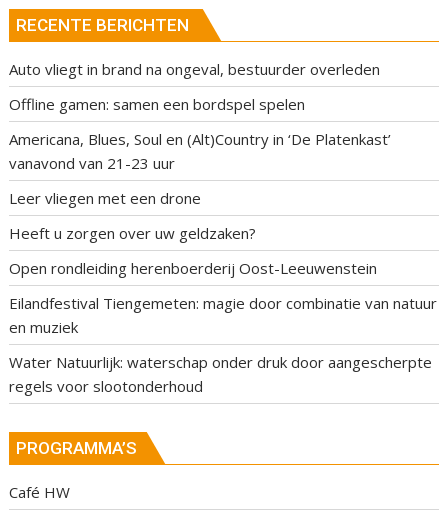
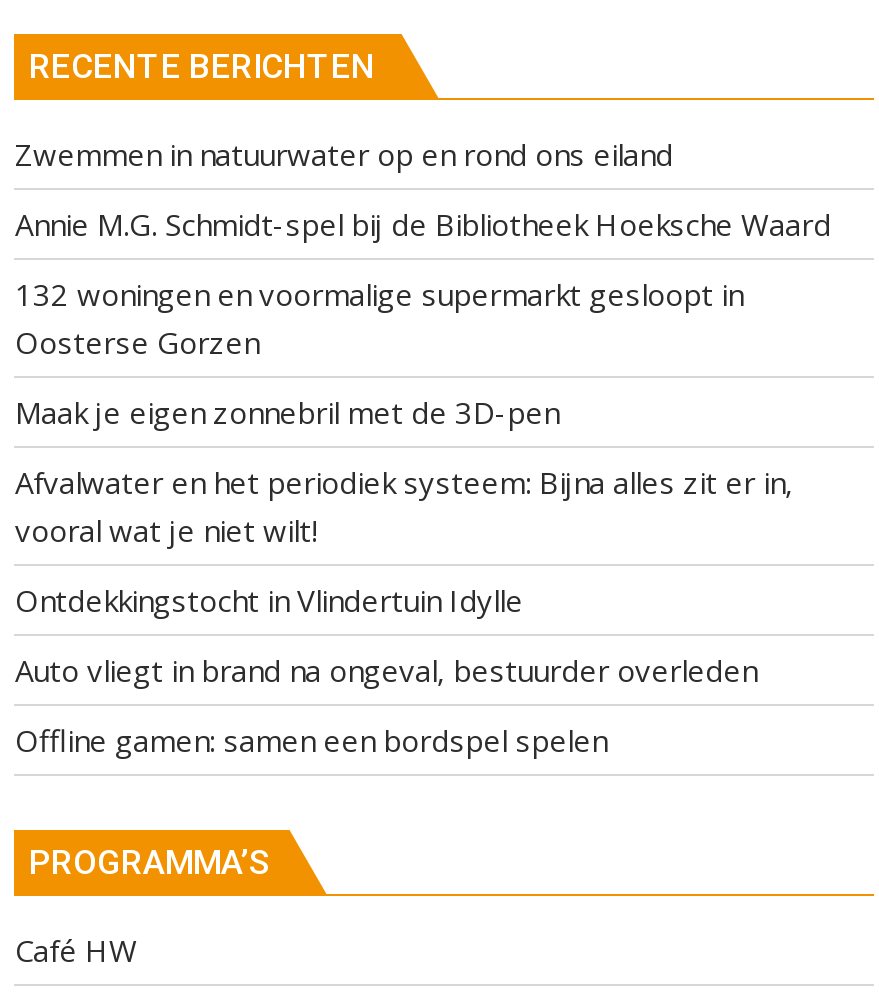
+ Zwemmen in natuurwater op en rond ons eiland
+ Annie M.G. Schmidt-spel bij de Bibliotheek Hoeksche Waard
+ 132 woningen en voormalige supermarkt gesloopt in
+ Oosterse Gorzen
+ Maak je eigen zonnebril met de 3D-pen
+ Afvalwater en het periodiek systeem: Bijna alles zit er in,
+ vooral wat je niet wilt!
+ Ontdekkingstocht in Vlindertuin Idylle

moved down: Auto vliegt in brand na ongeval, bestuurder overleden | Offline gamen: samen een bordspel spelen

- Americana, Blues, Soul en (Alt)Country in ‘De Platenkast’
- vanavond van 21-23 uur
- Leer vliegen met een drone
- Heeft u zorgen over uw geldzaken?
- Open rondleiding herenboerderij Oost-Leeuwenstein
- Eilandfestival Tiengemeten: magie door combinatie van natuur
- en muziek
- Water Natuurlijk: waterschap onder druk door aangescherpte
- regels voor slootonderhoud
